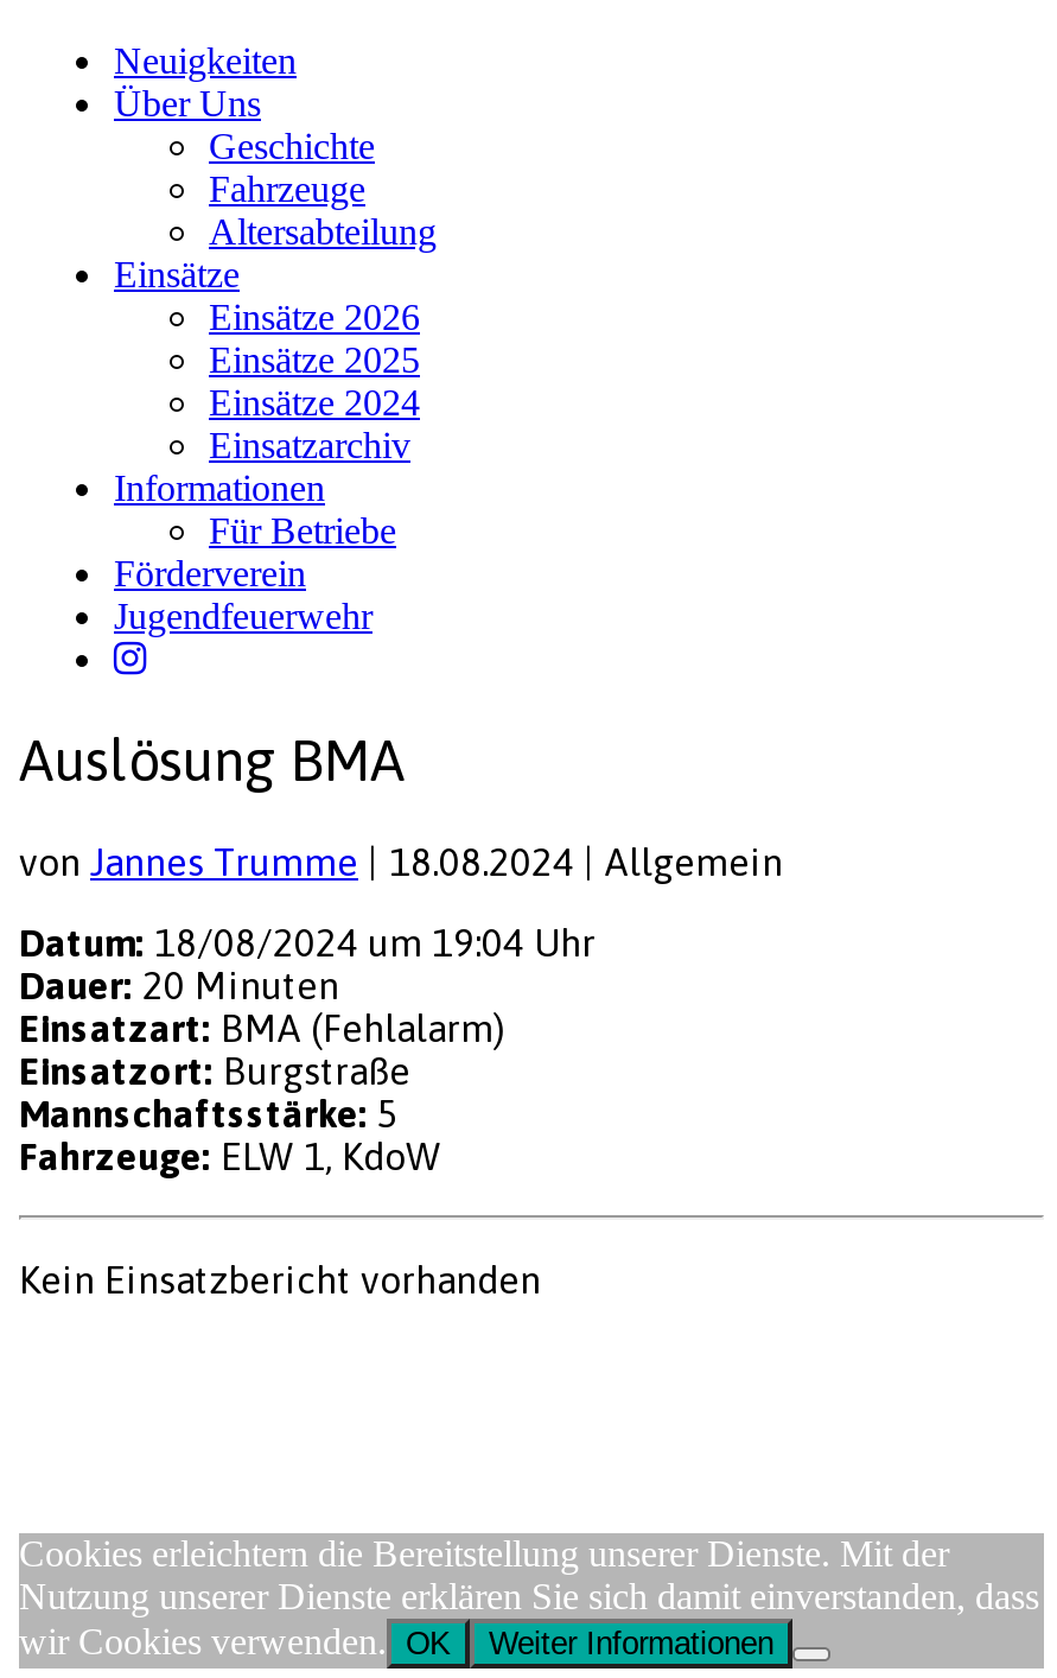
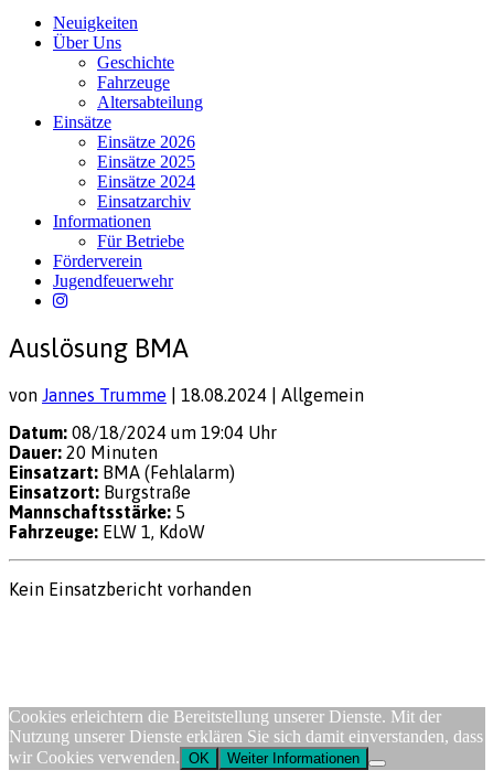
- Datum: 18/08/2024 um 19:04 Uhr
+ Datum: 08/18/2024 um 19:04 Uhr
